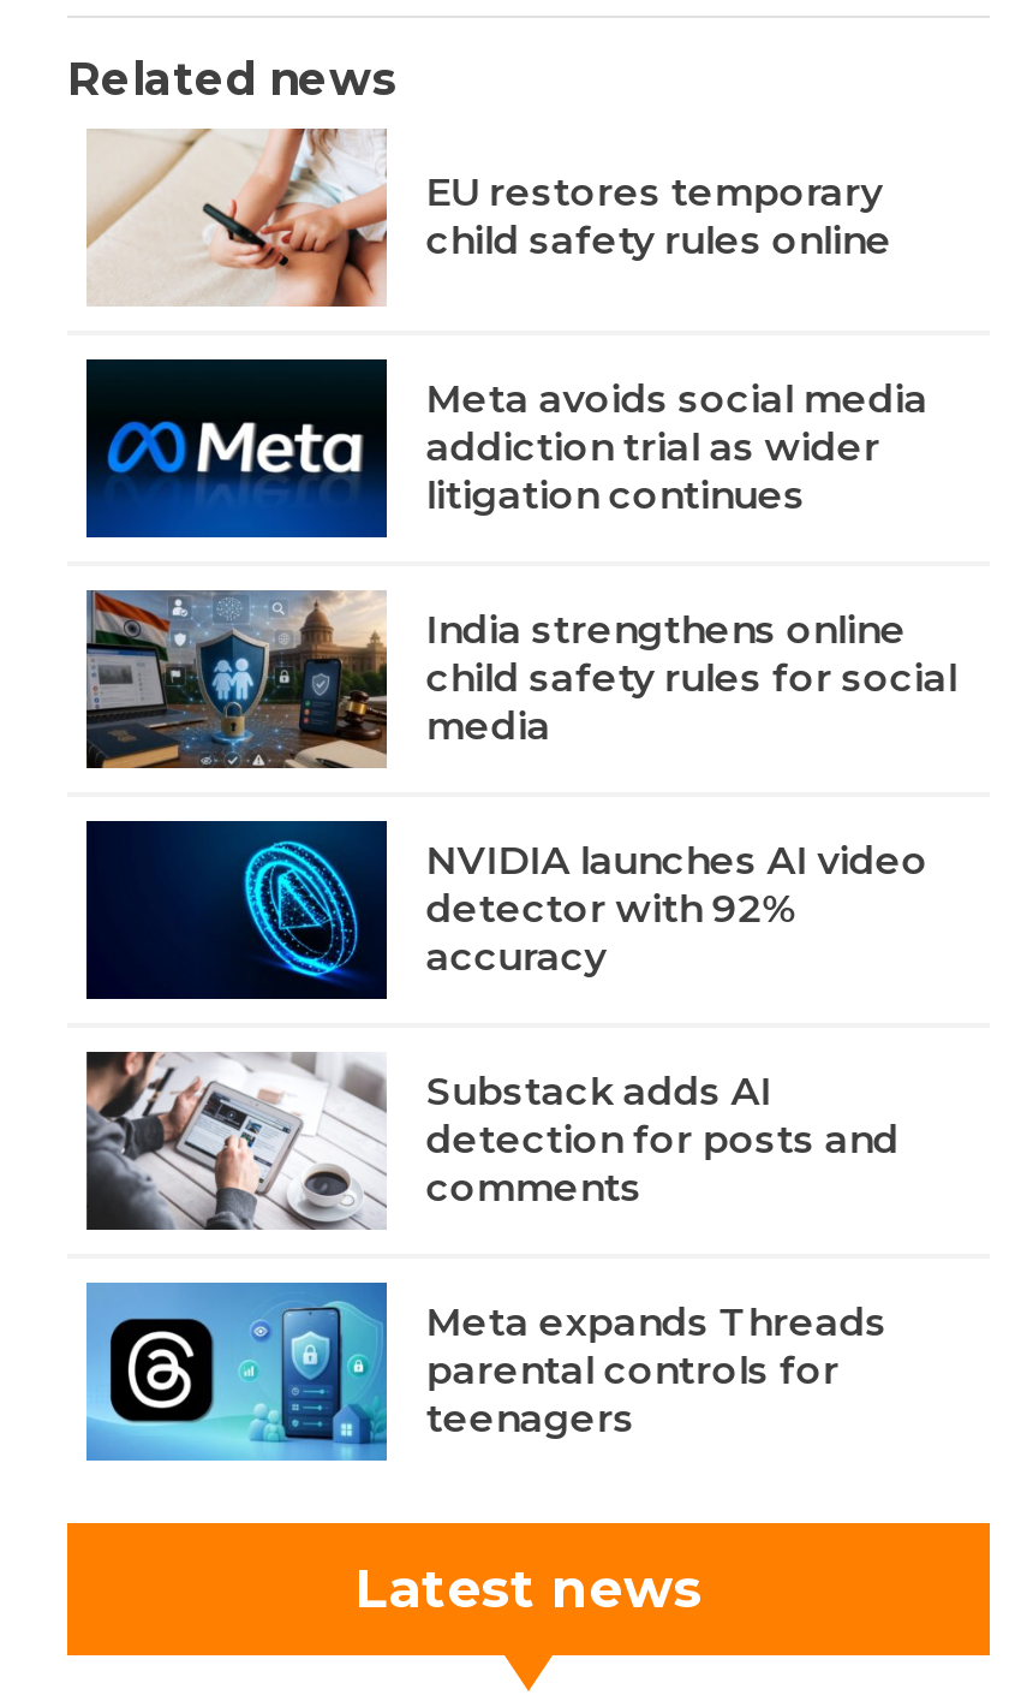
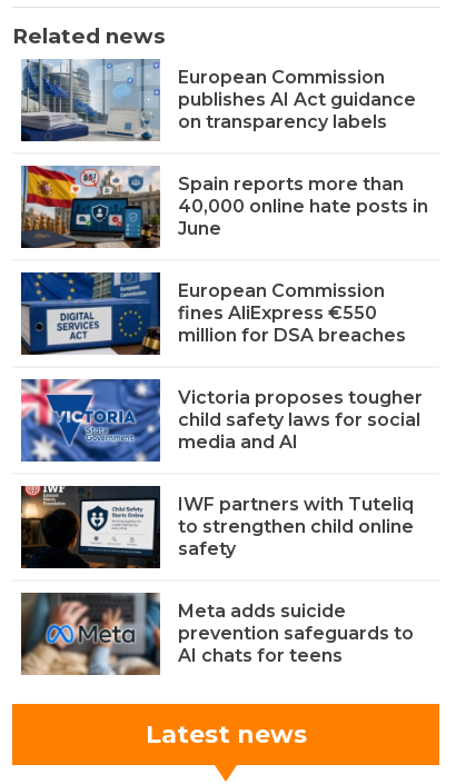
- [image]
- EU restores temporary
- child safety rules online
+ [image]
+ European Commission
+ publishes AI Act guidance
+ on transparency labels

- [image]
- Meta avoids social media
- addiction trial as wider
- litigation continues
+ [image]
+ Spain reports more than
+ 40,000 online hate posts in
+ June

- [image]
- India strengthens online
- child safety rules for social
- media
+ [image]
+ European Commission
+ fines AliExpress €550
+ million for DSA breaches

- [image]
- NVIDIA launches AI video
- detector with 92%
- accuracy
+ [image]
+ Victoria proposes tougher
+ child safety laws for social
+ media and AI

- [image]
- Substack adds AI
- detection for posts and
- comments
+ [image]
+ IWF partners with Tuteliq
+ to strengthen child online
+ safety

- [image]
- Meta expands Threads
- parental controls for
- teenagers
+ [image]
+ Meta adds suicide
+ prevention safeguards to
+ AI chats for teens
